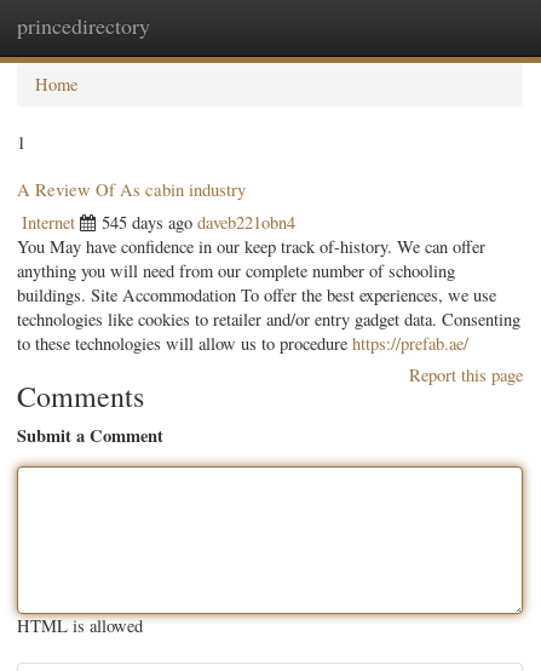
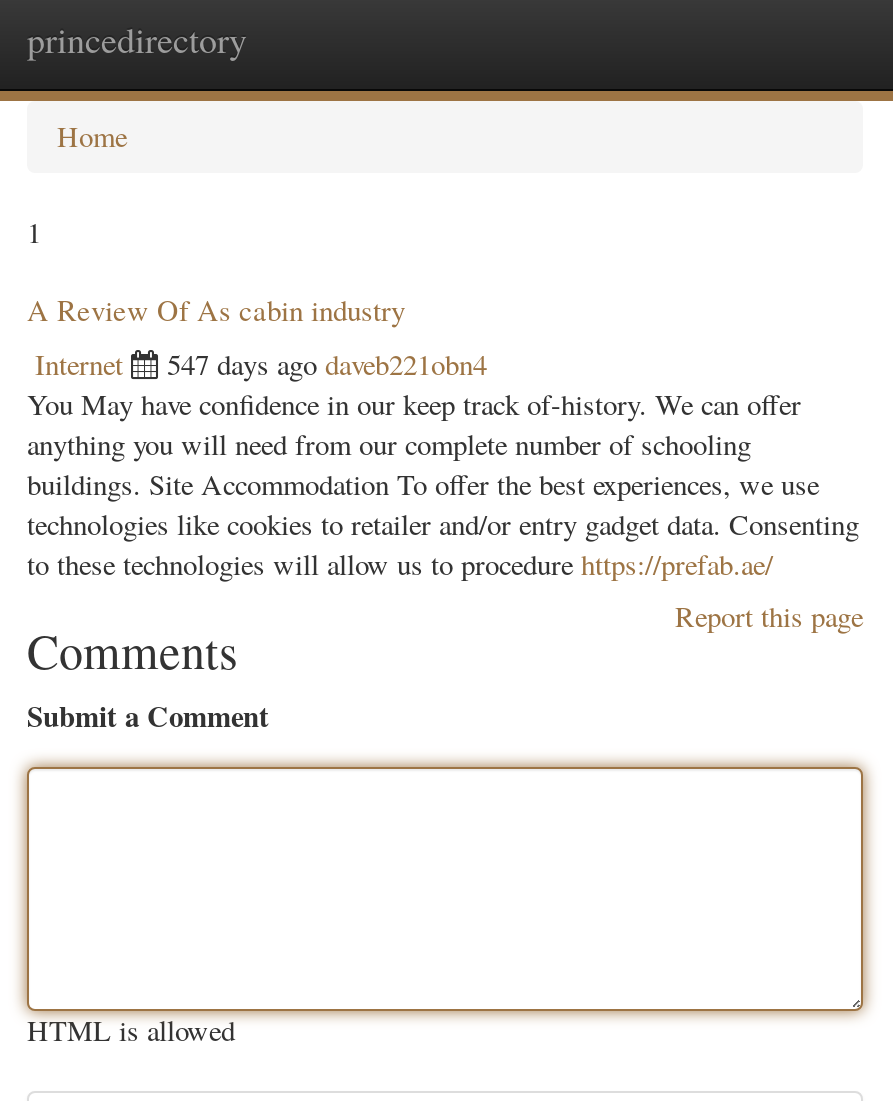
- 545 days ago daveb221obn4
+ 547 days ago daveb221obn4
